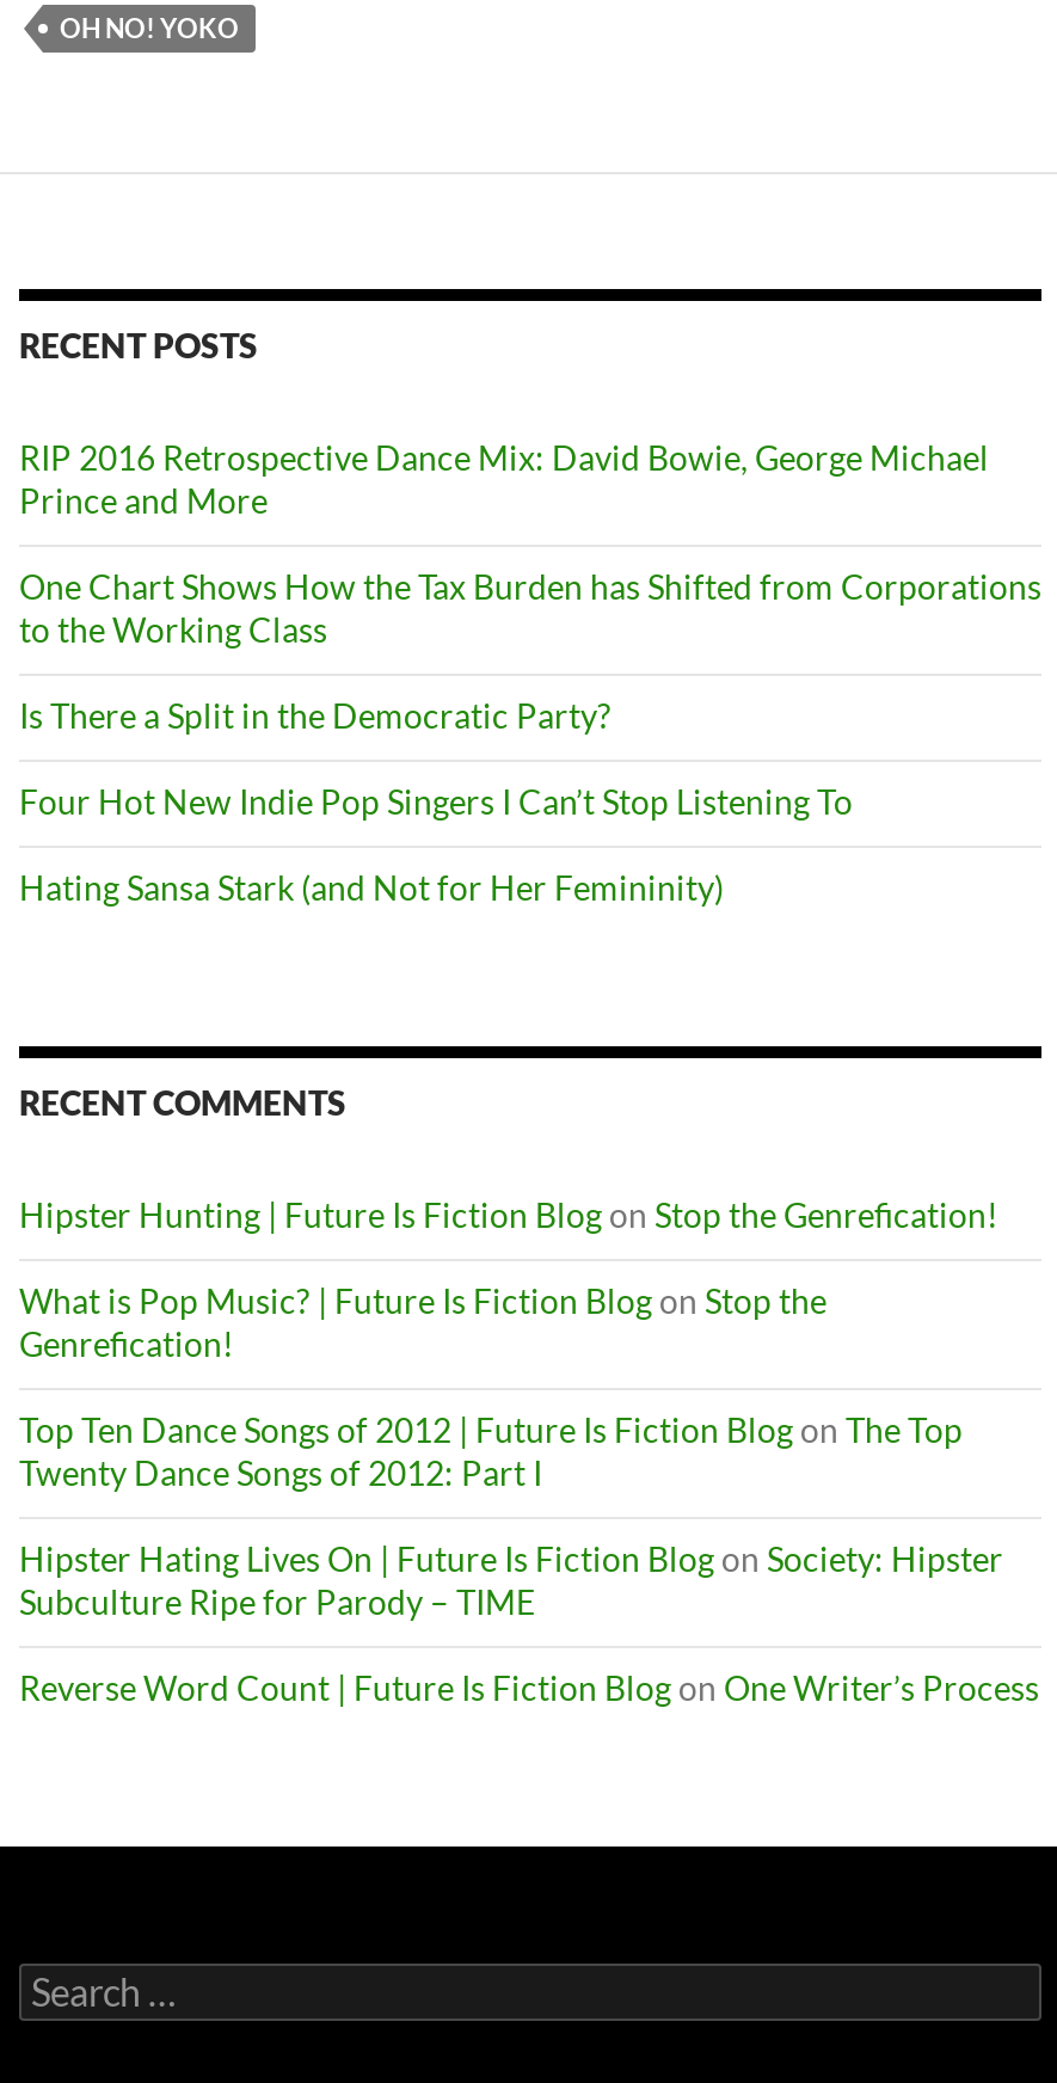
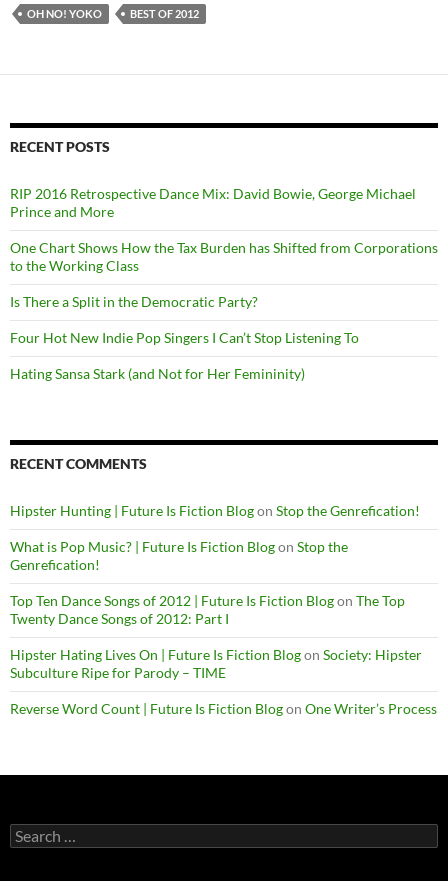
+ BEST OF 2012
